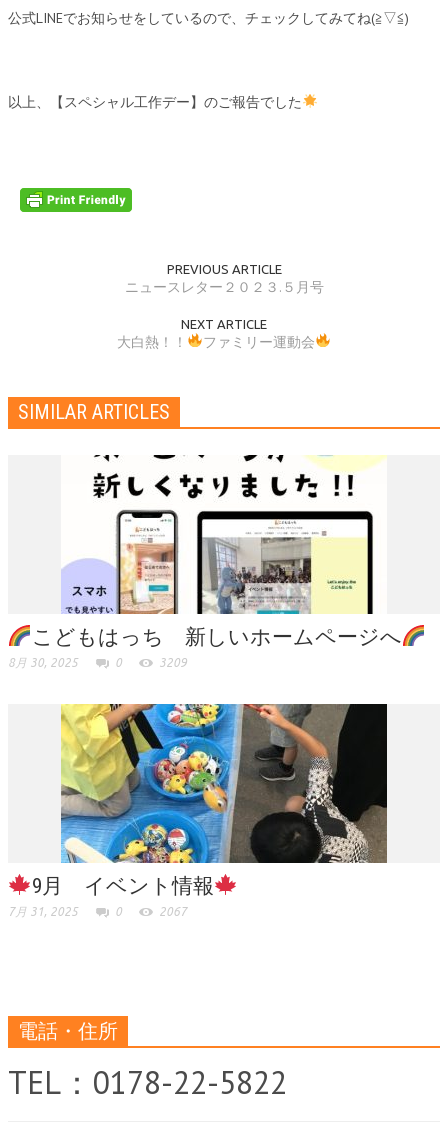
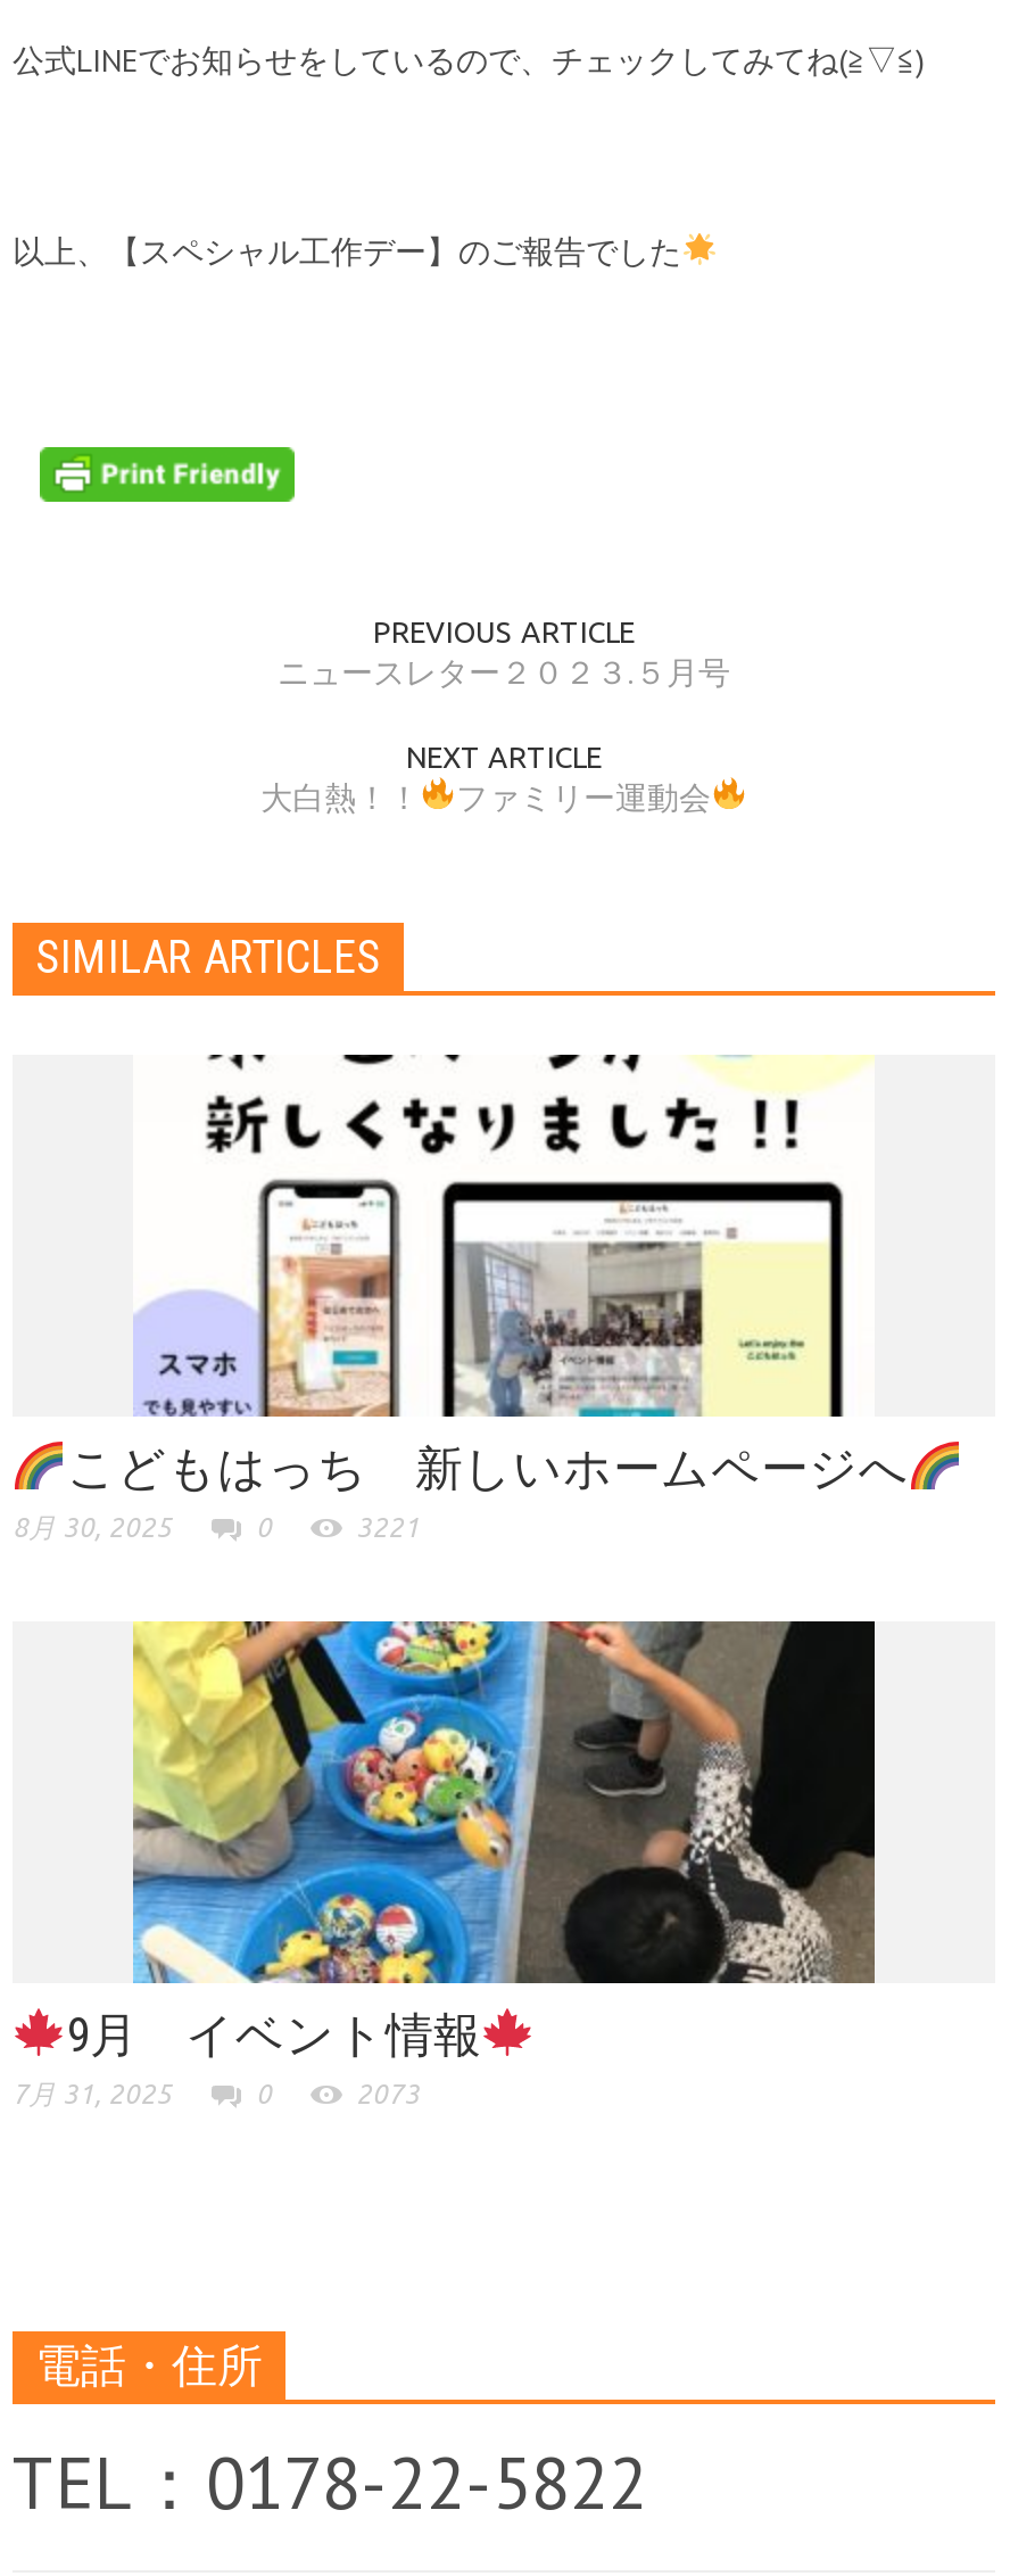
- 3209
+ 3221

- 2067
+ 2073
